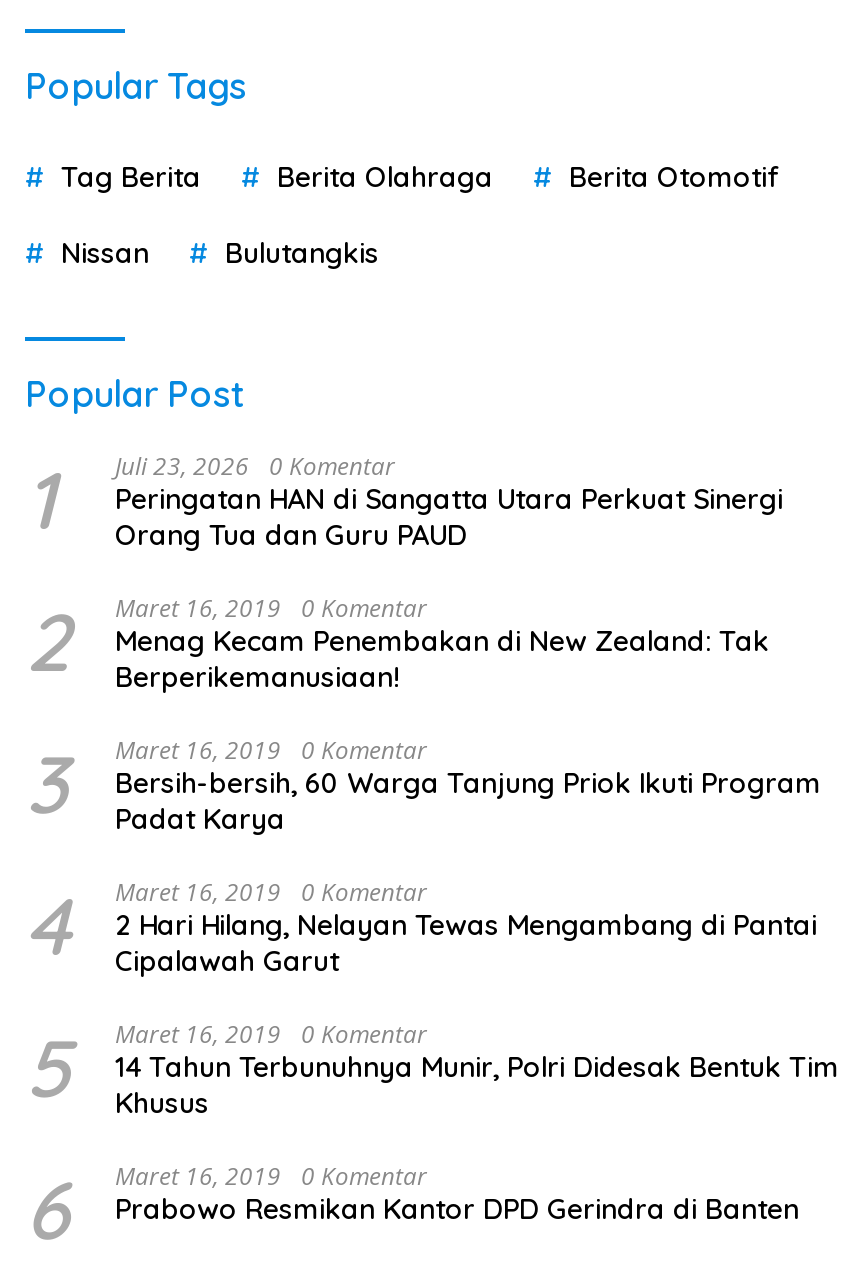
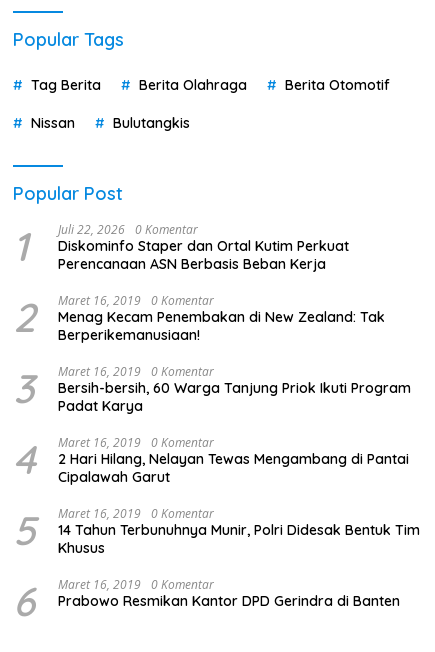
- Juli 23, 2026 0 Komentar
- Peringatan HAN di Sangatta Utara Perkuat Sinergi
- Orang Tua dan Guru PAUD
+ Juli 22, 2026 0 Komentar
+ Diskominfo Staper dan Ortal Kutim Perkuat
+ Perencanaan ASN Berbasis Beban Kerja
